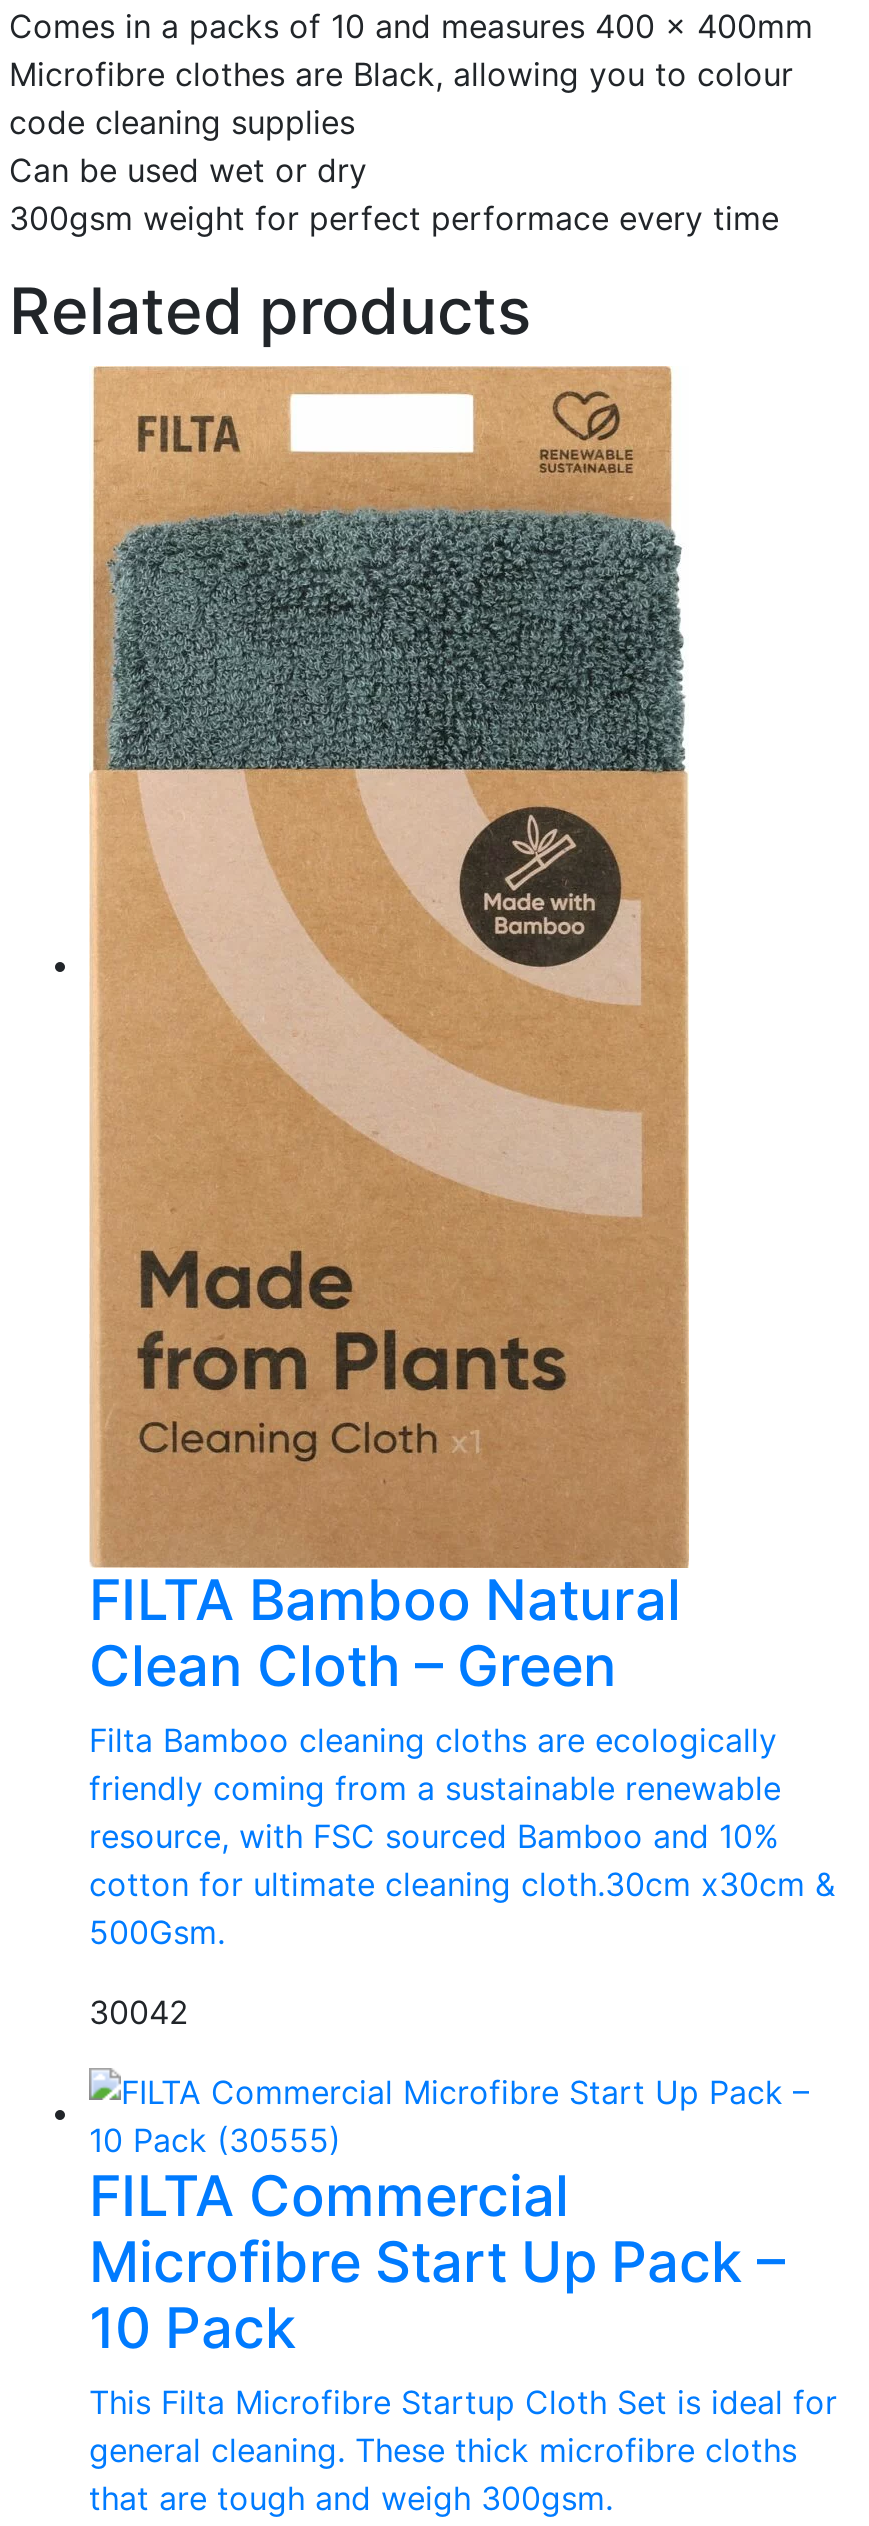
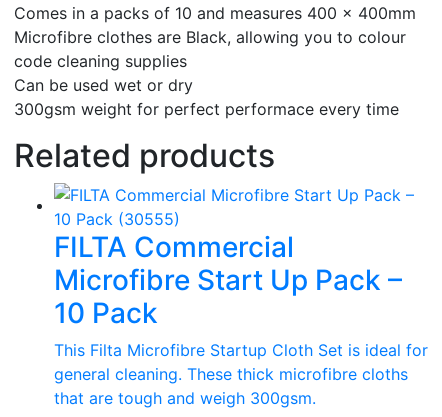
- [image]
- FILTA Bamboo Natural
- Clean Cloth – Green
- Filta Bamboo cleaning cloths are ecologically
- friendly coming from a sustainable renewable
- resource, with FSC sourced Bamboo and 10%
- cotton for ultimate cleaning cloth.30cm x30cm &
- 500Gsm.
- 30042
